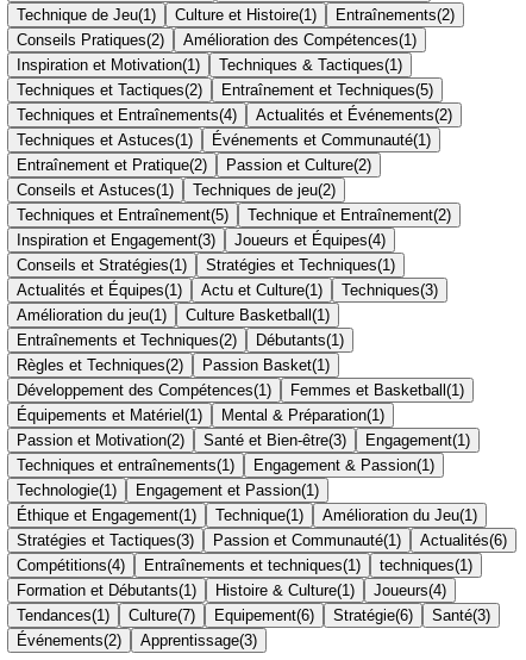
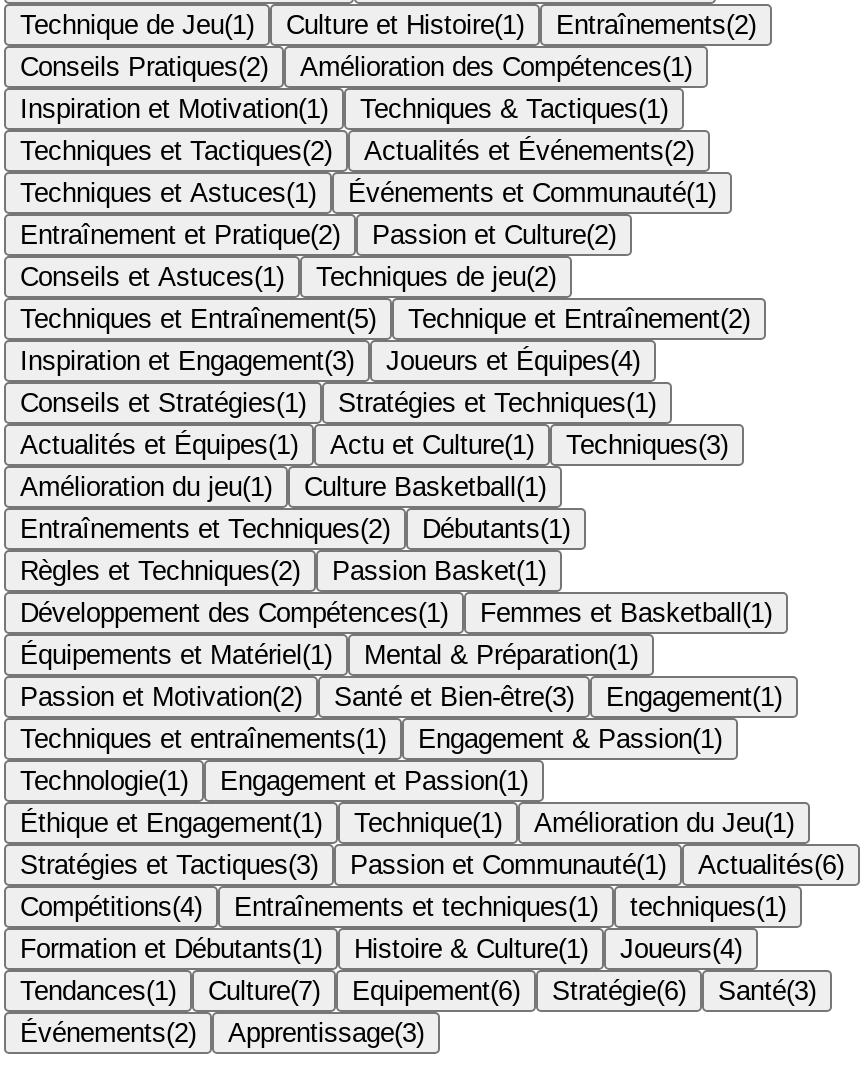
- Entraînement et Techniques(5)
- Techniques et Entraînements(4)
